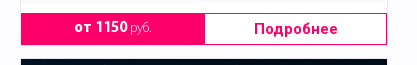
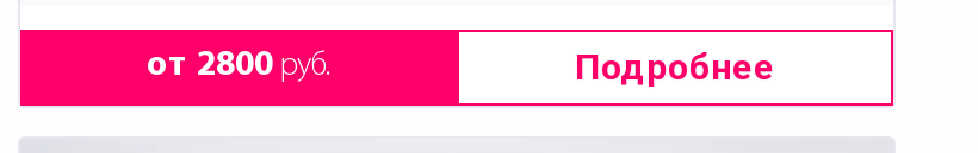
- от 1150 руб.
+ от 2800 руб.
